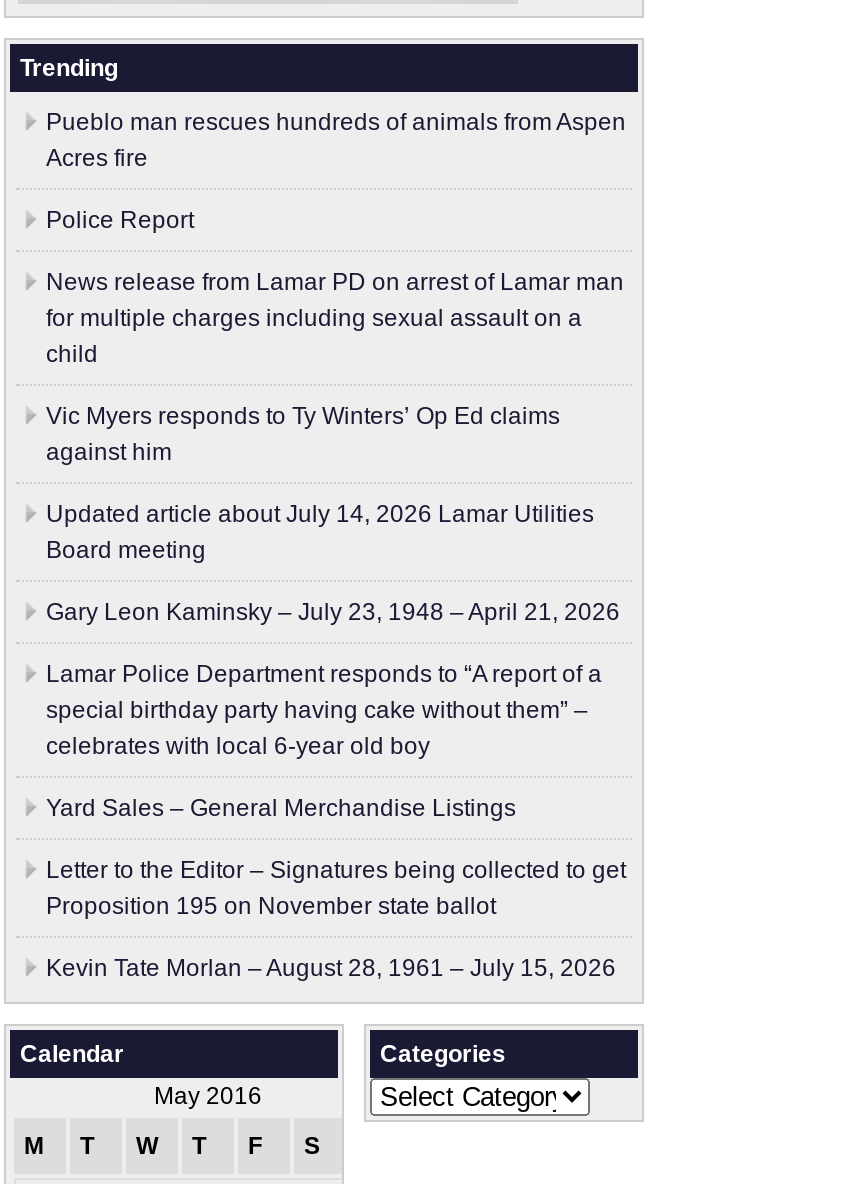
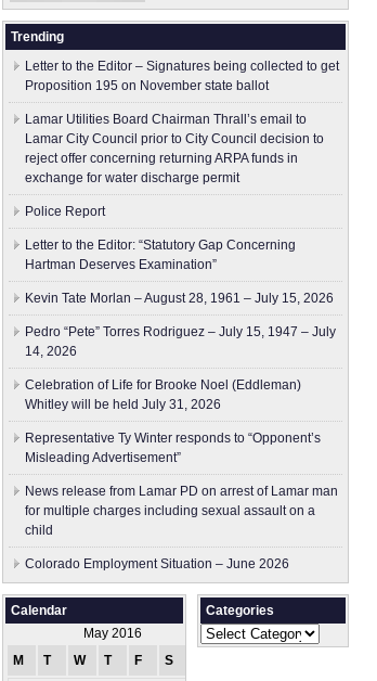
- Pueblo man rescues hundreds of animals from Aspen
- Acres fire
+ Lamar Utilities Board Chairman Thrall’s email to
+ Lamar City Council prior to City Council decision to
+ reject offer concerning returning ARPA funds in
+ exchange for water discharge permit

moved down: Police Report

+ Letter to the Editor: “Statutory Gap Concerning
+ Hartman Deserves Examination”
+ Pedro “Pete” Torres Rodriguez – July 15, 1947 – July
+ 14, 2026
+ Celebration of Life for Brooke Noel (Eddleman)
+ Whitley will be held July 31, 2026
+ Representative Ty Winter responds to “Opponent’s
+ Misleading Advertisement”

moved down: News release from Lamar PD on arrest of Lamar man | for multiple charges including sexual assault on a | child

- Vic Myers responds to Ty Winters’ Op Ed claims
- against him
- Updated article about July 14, 2026 Lamar Utilities
- Board meeting
- Gary Leon Kaminsky – July 23, 1948 – April 21, 2026
- Lamar Police Department responds to “A report of a
- special birthday party having cake without them” –
- celebrates with local 6-year old boy
- Yard Sales – General Merchandise Listings
+ Colorado Employment Situation – June 2026

moved up: Letter to the Editor – Signatures being collected to get | Proposition 195 on November state ballot

moved up: Kevin Tate Morlan – August 28, 1961 – July 15, 2026
